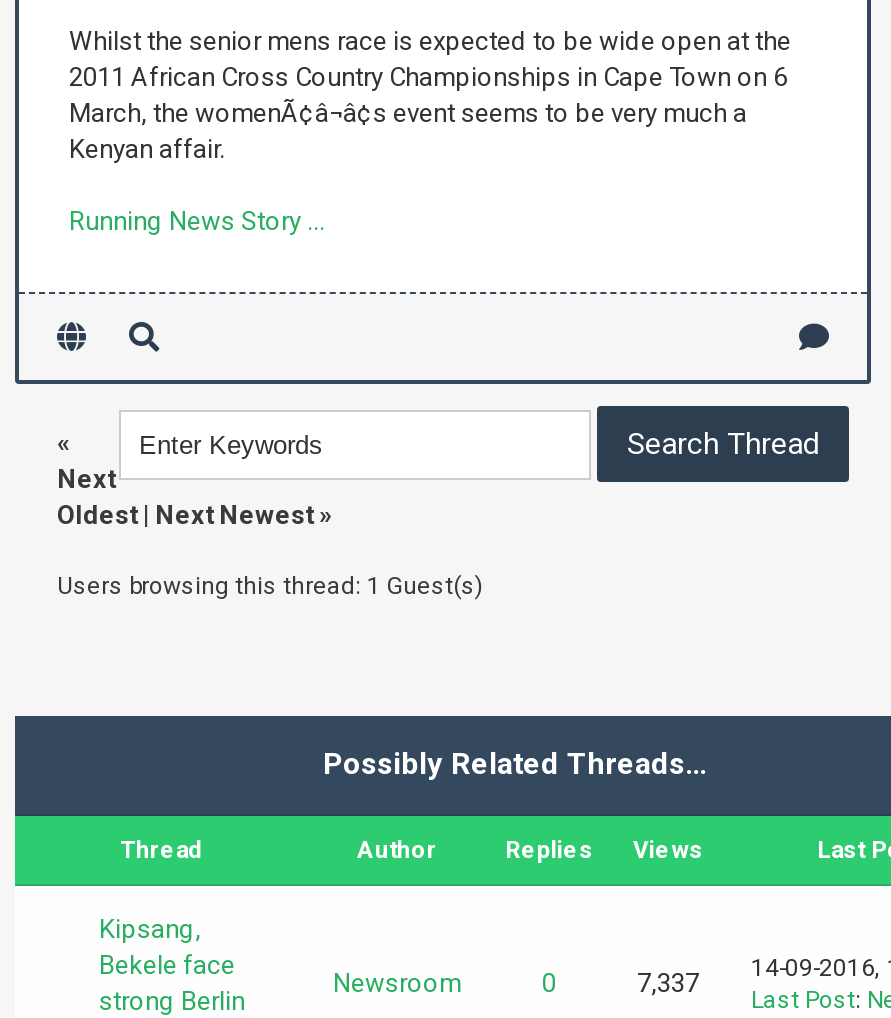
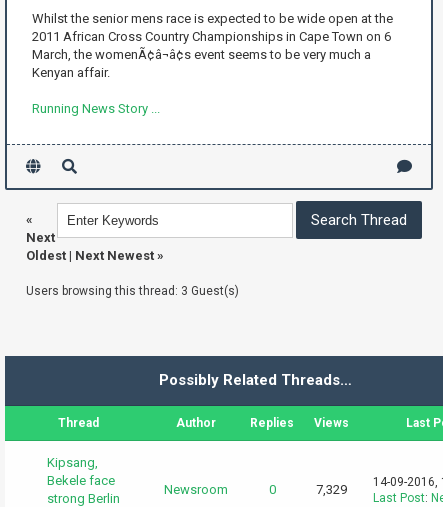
- Users browsing this thread: 1 Guest(s)
+ Users browsing this thread: 3 Guest(s)

- 7,337
+ 7,329
